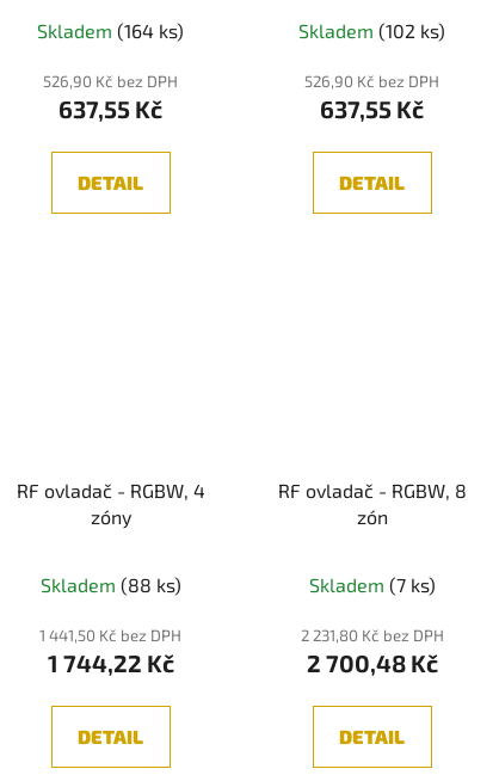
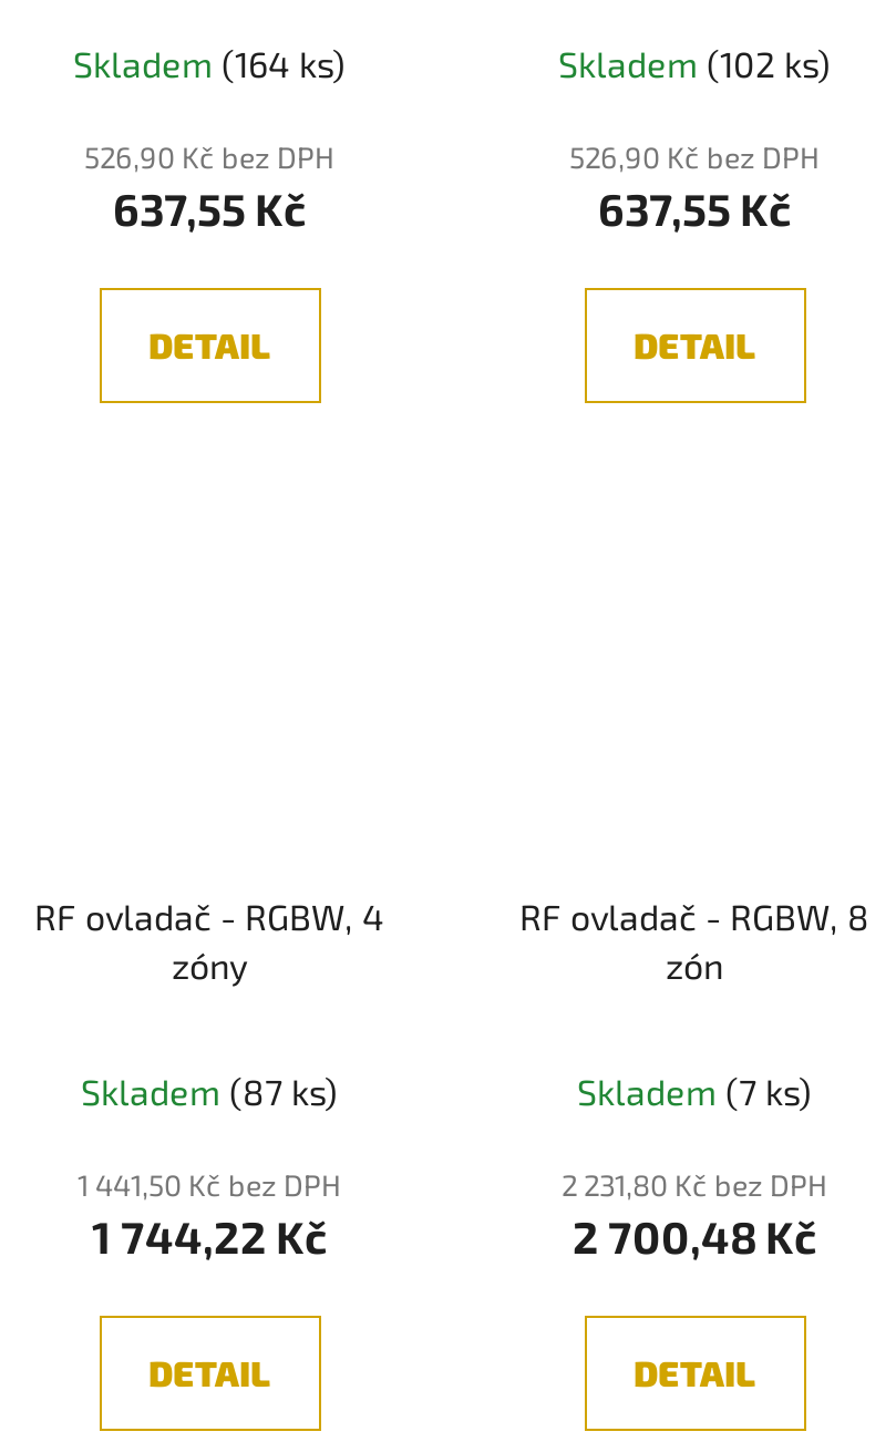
- Skladem (88 ks)
+ Skladem (87 ks)
